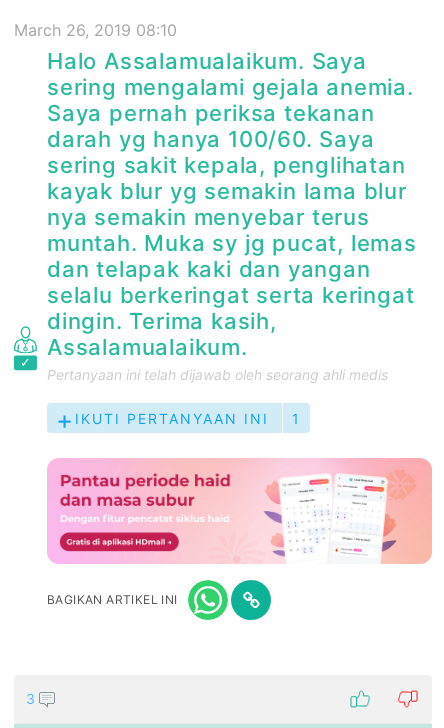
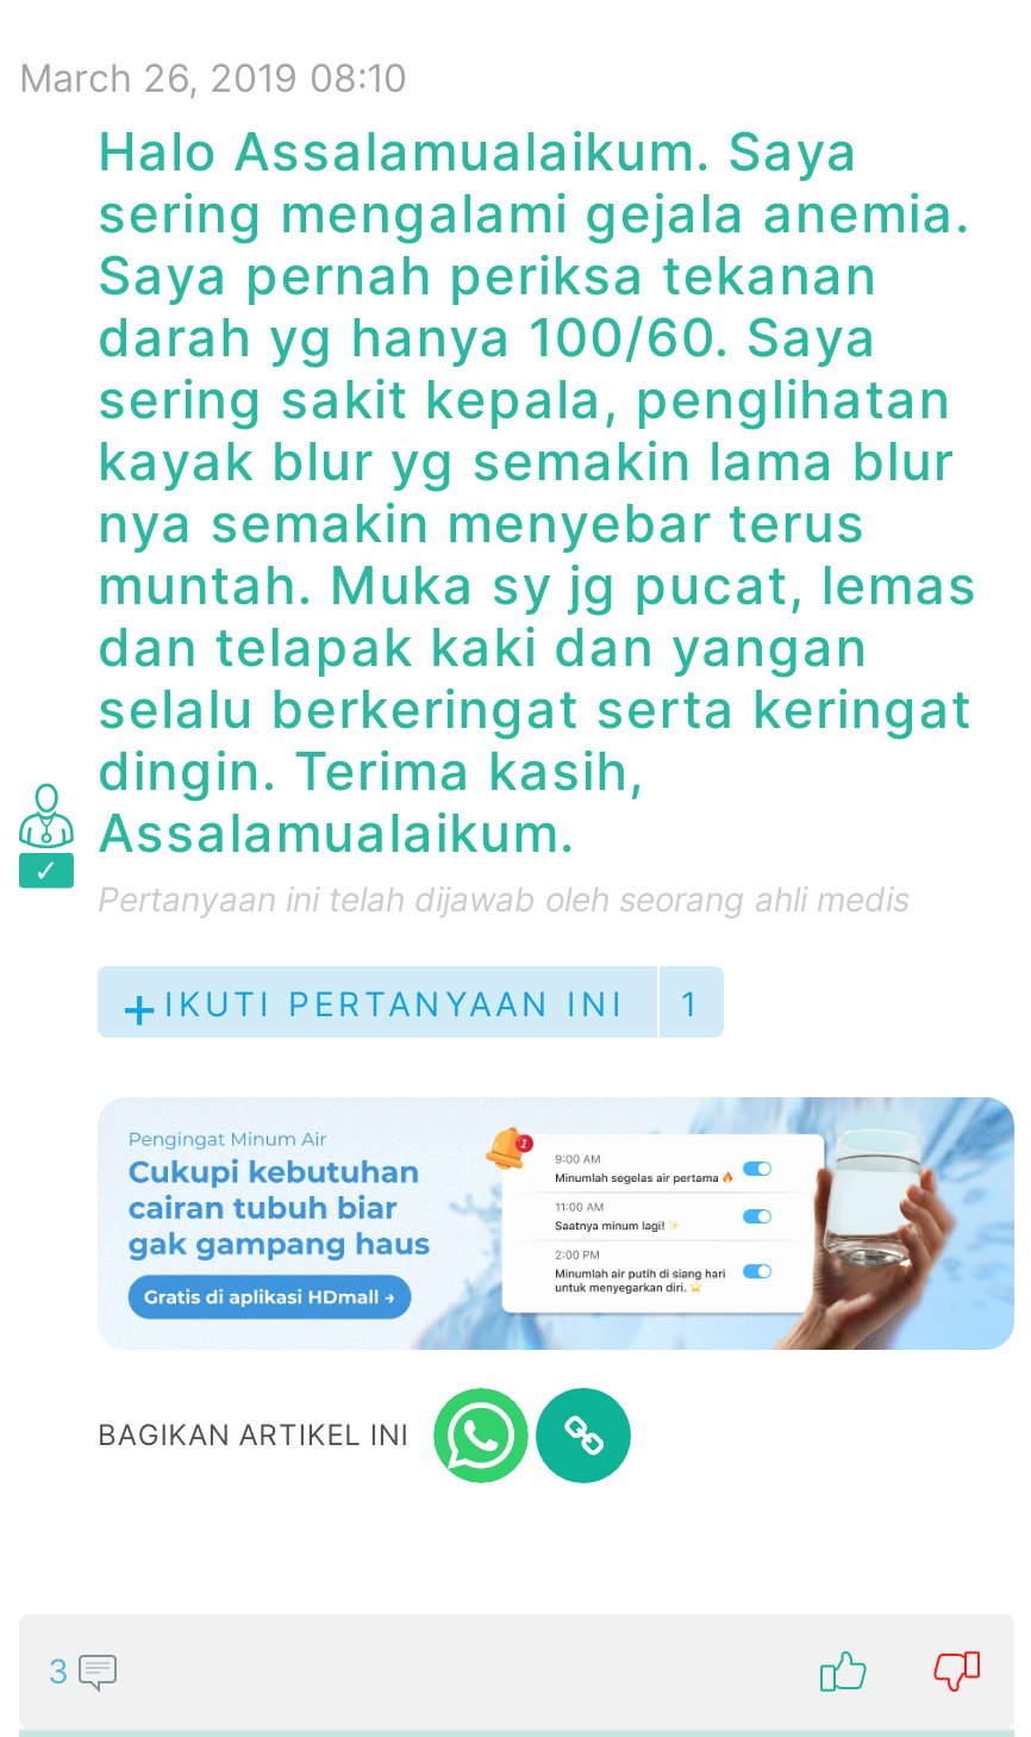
- [image]
+ [image]
